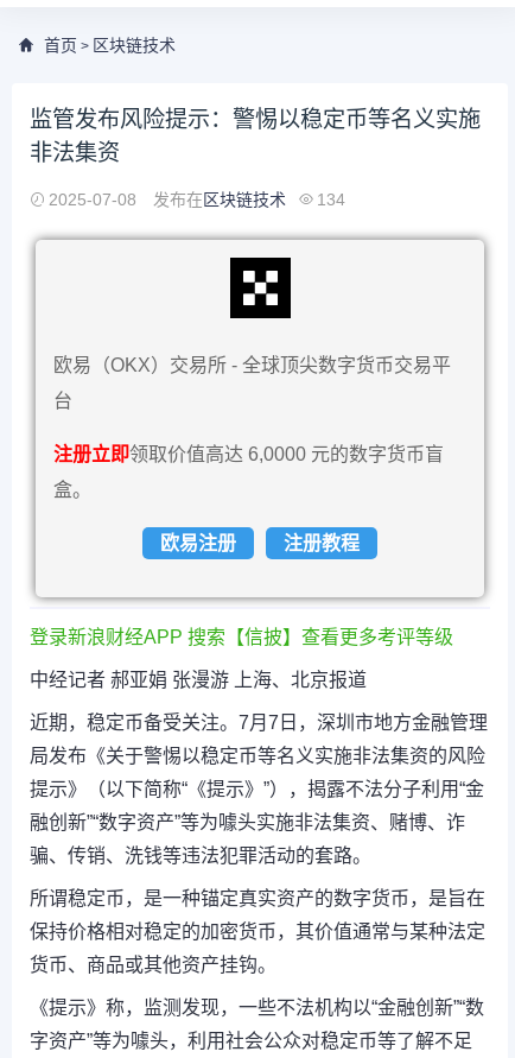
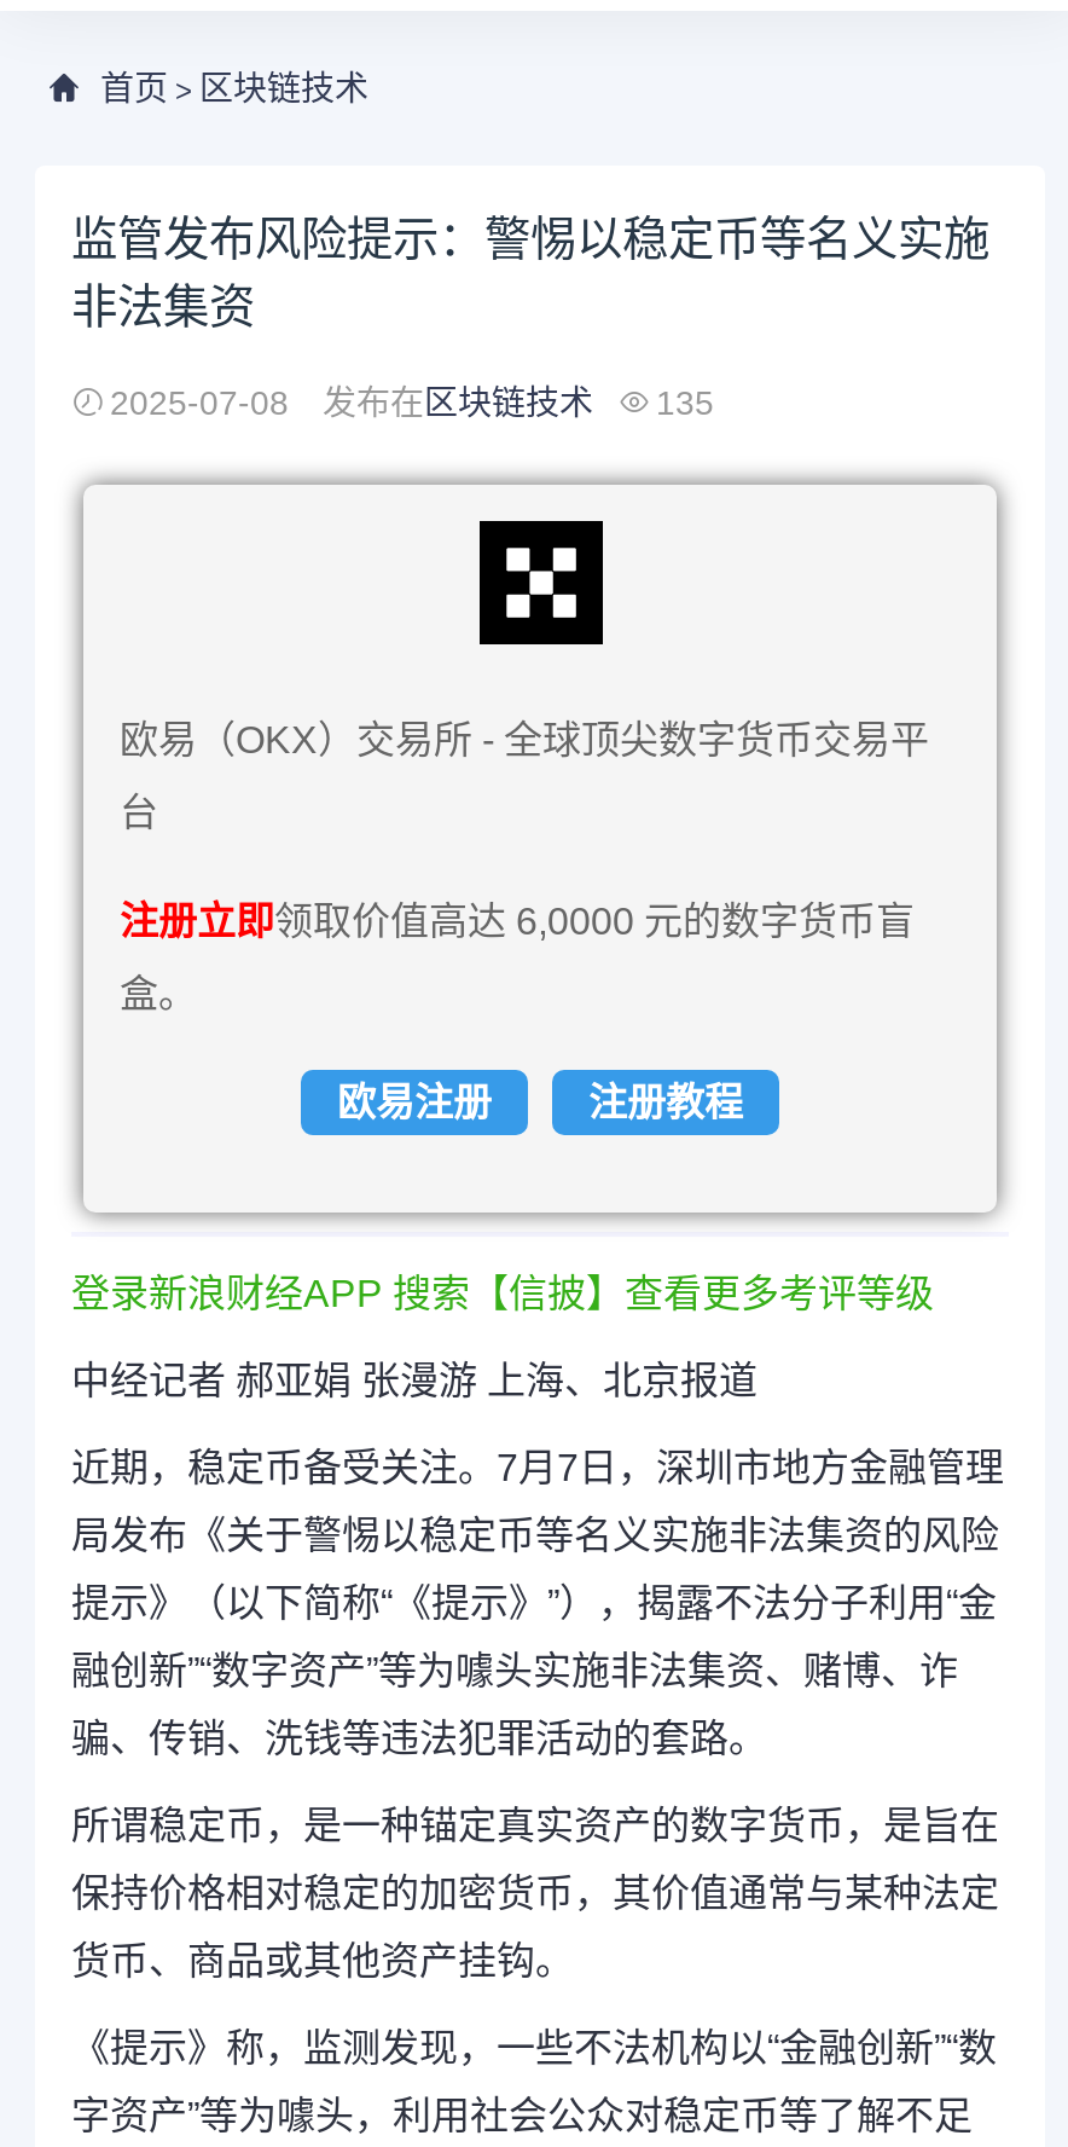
- 2025-07-08 发布在区块链技术 134
+ 2025-07-08 发布在区块链技术 135
